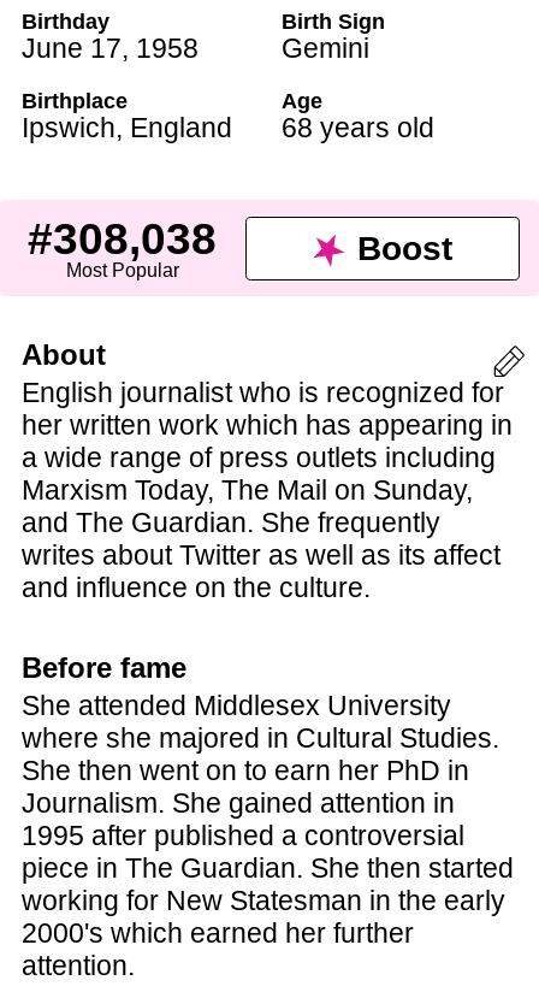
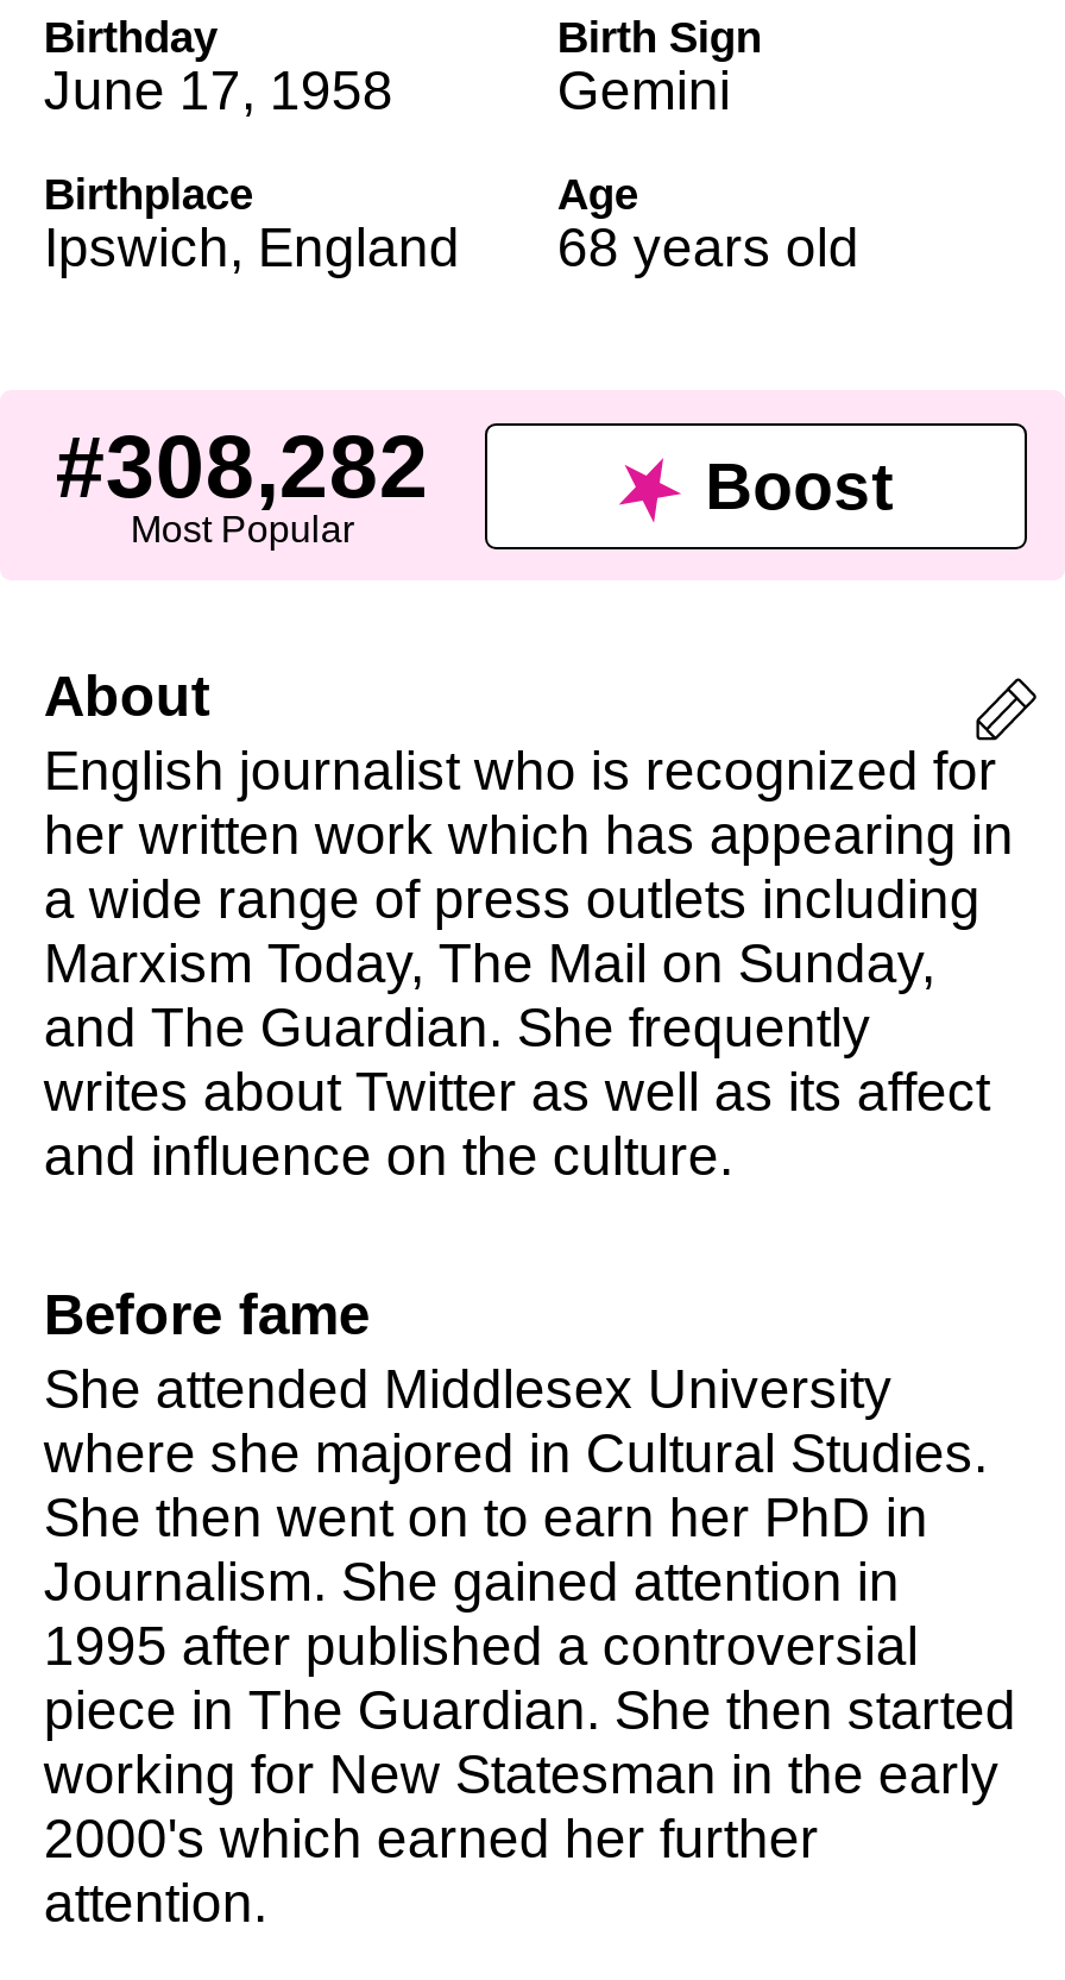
- #308,038
+ #308,282
